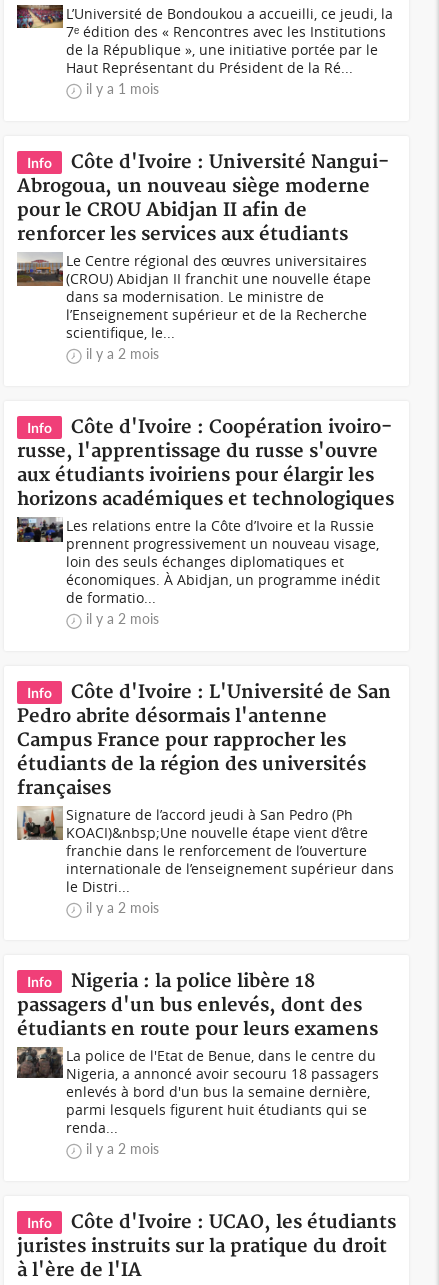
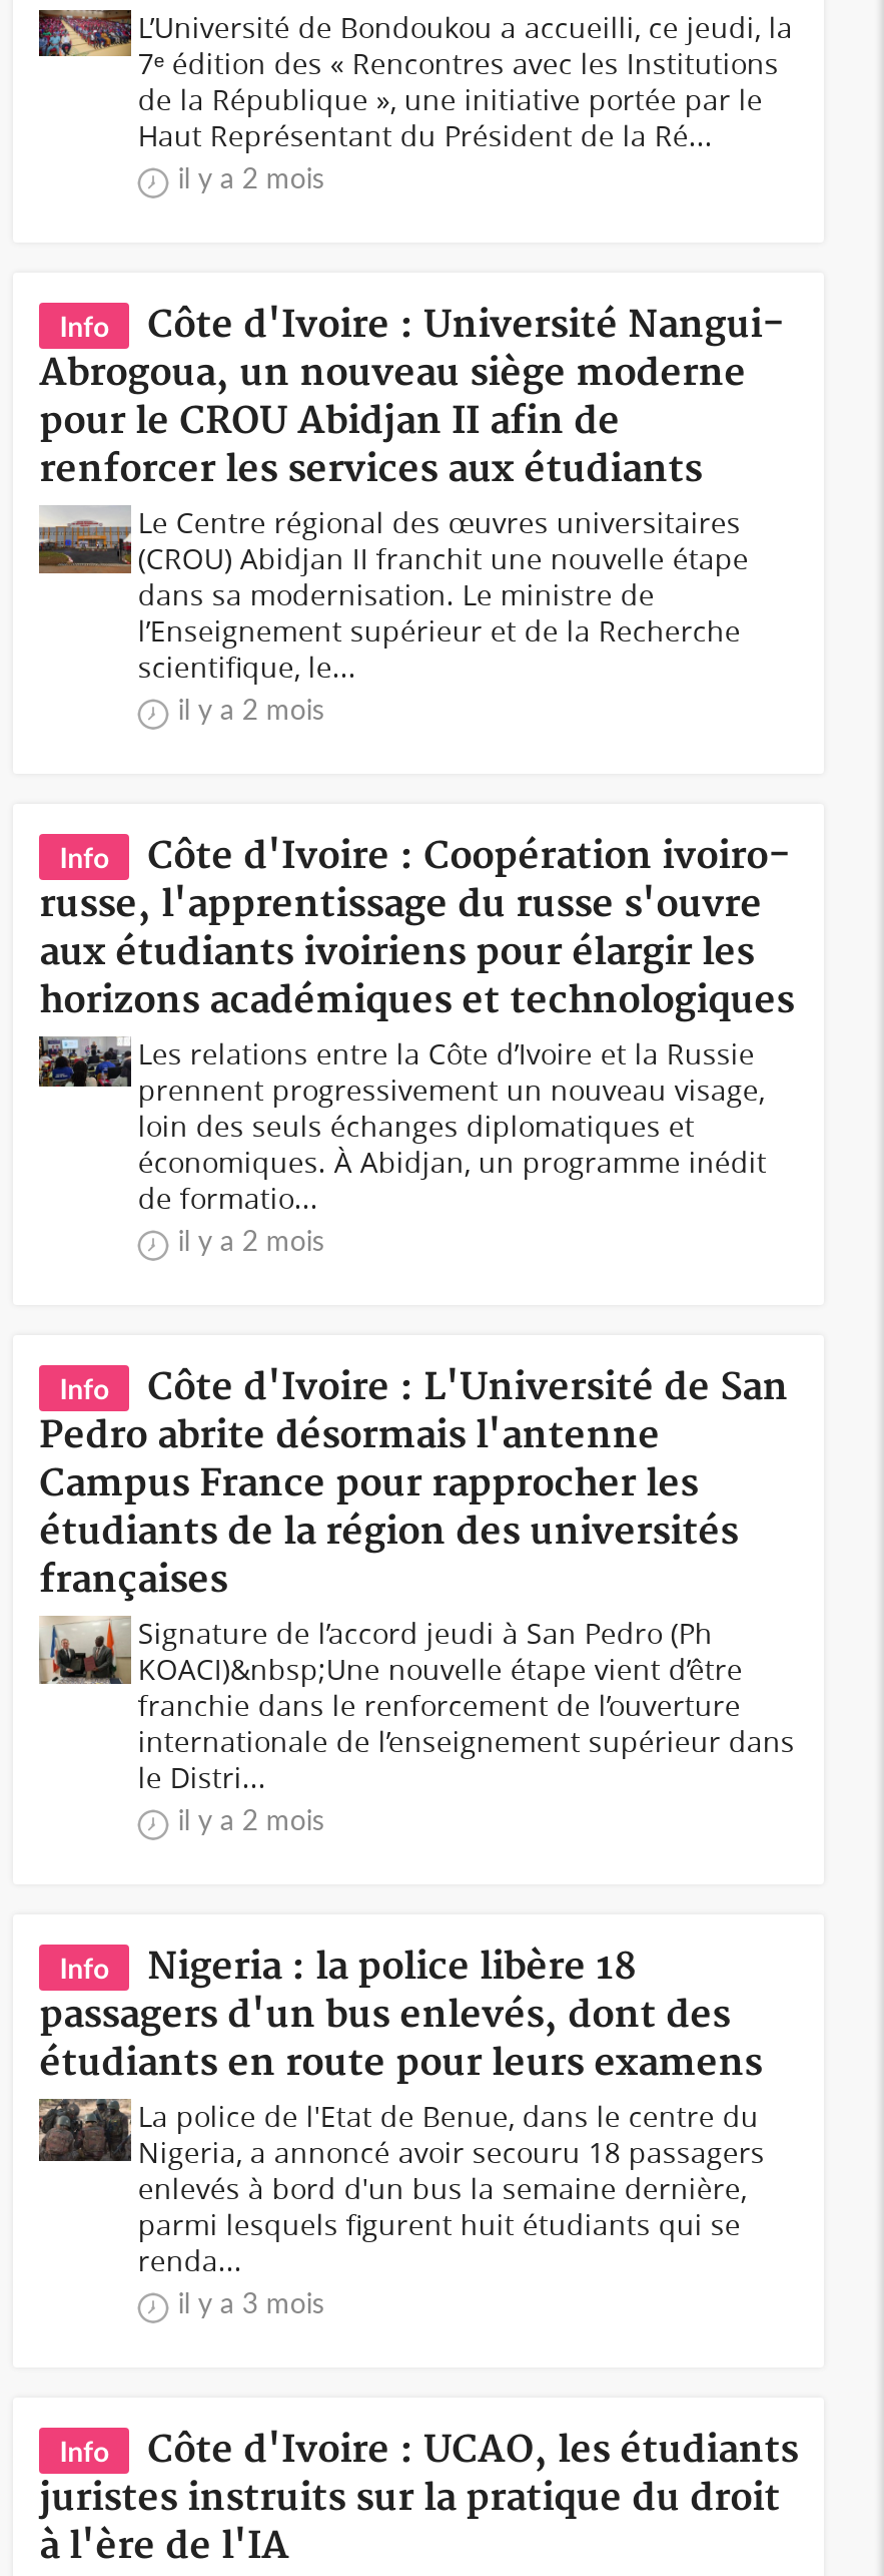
- il y a 1 mois
+ il y a 2 mois

- il y a 2 mois
+ il y a 3 mois
